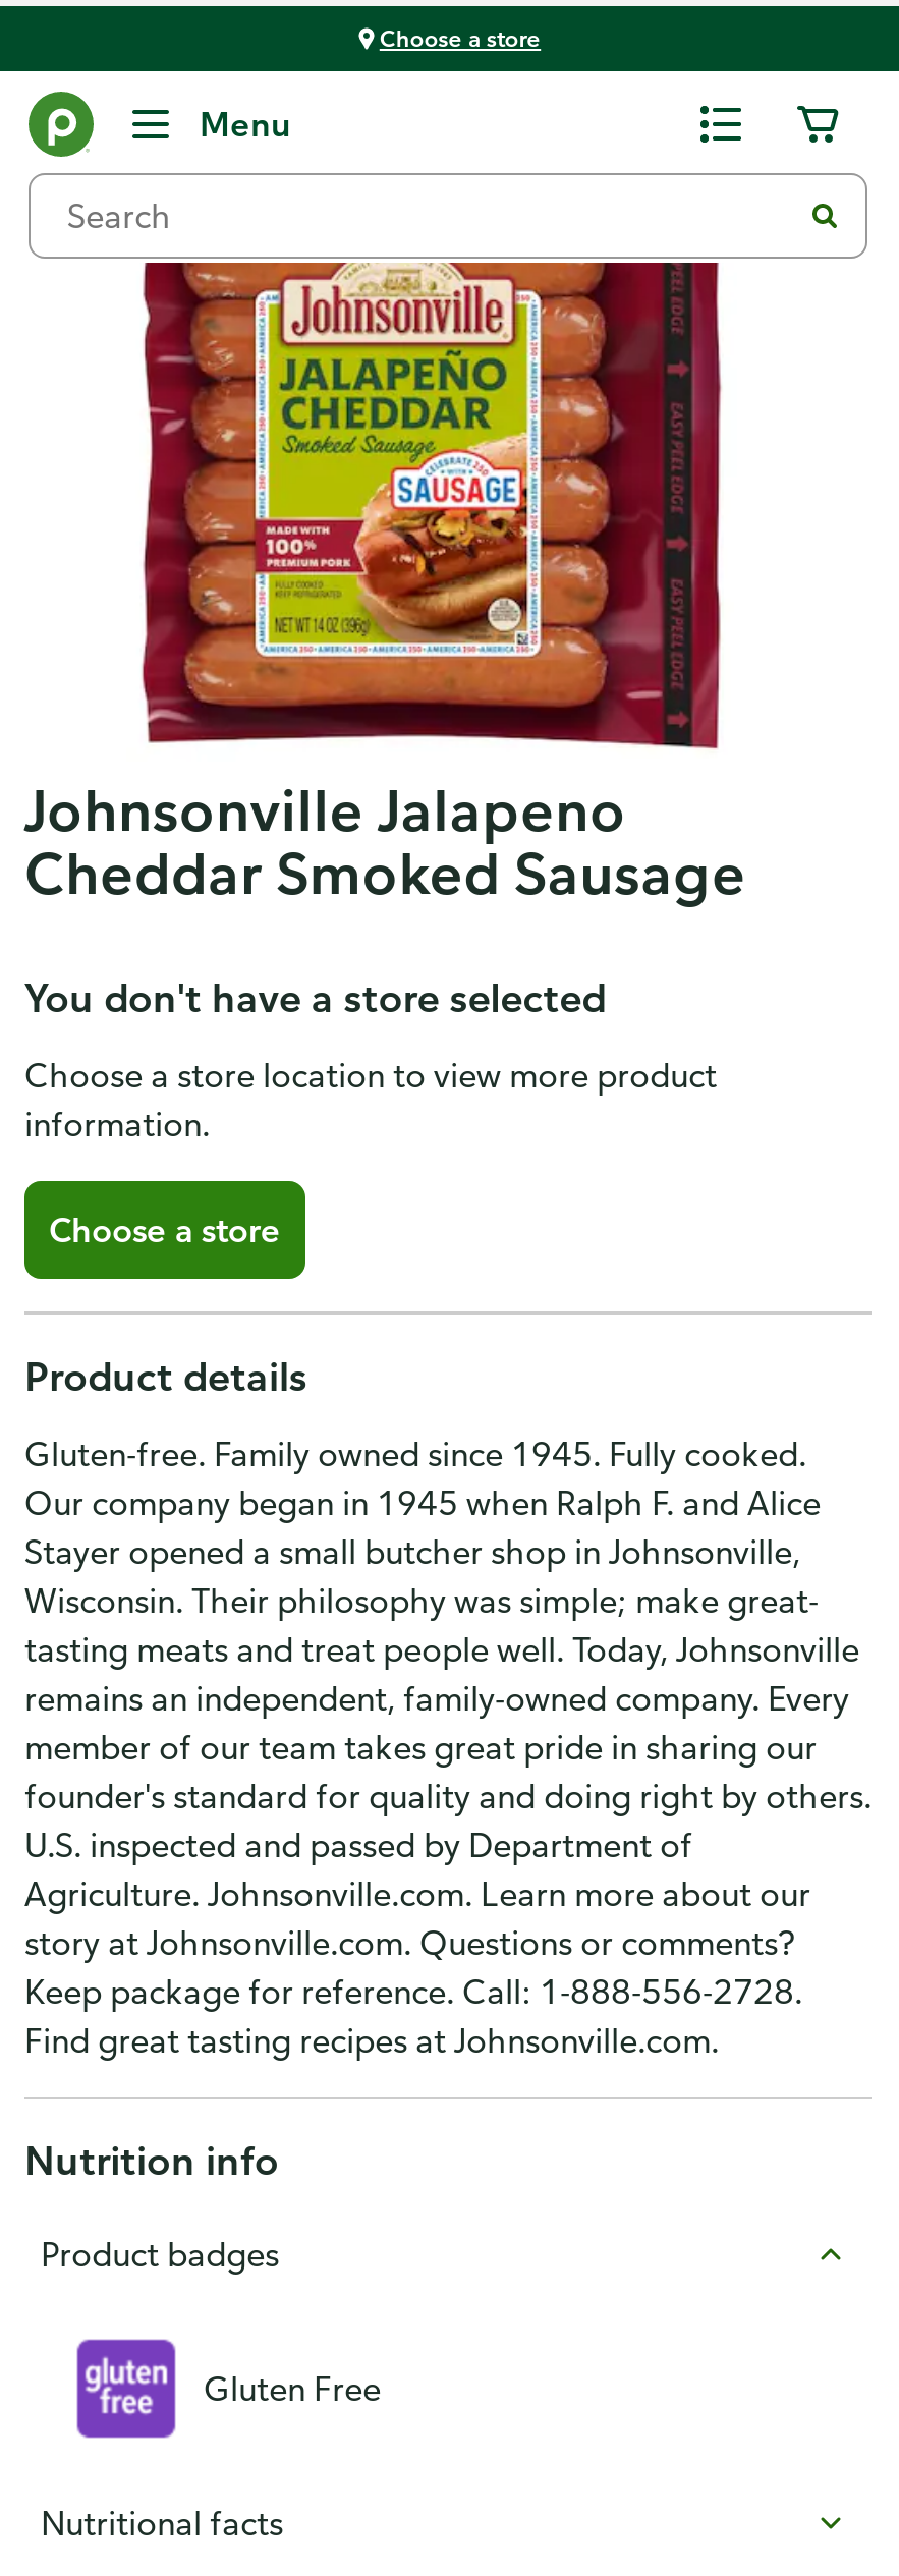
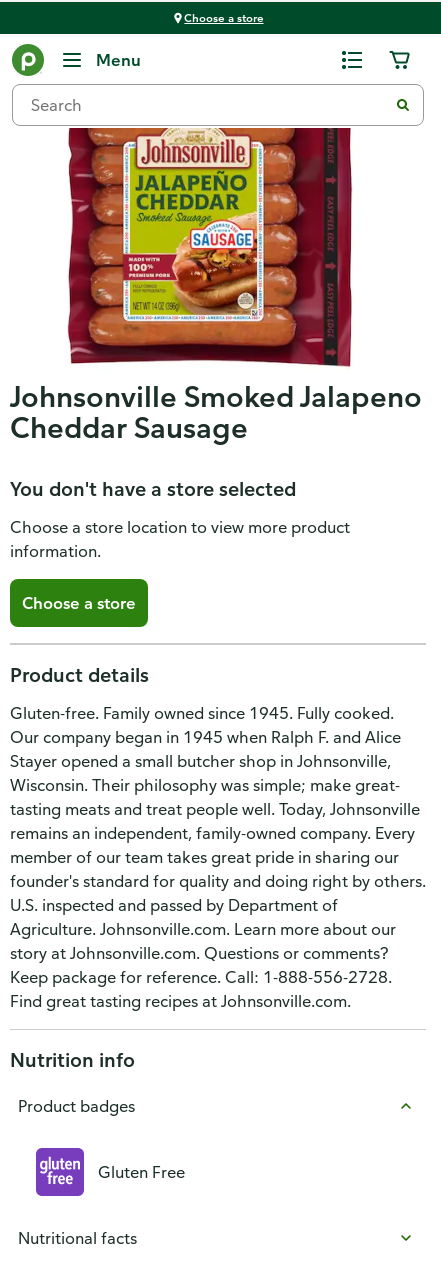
- Johnsonville Jalapeno
- Cheddar Smoked Sausage
+ Johnsonville Smoked Jalapeno
+ Cheddar Sausage
